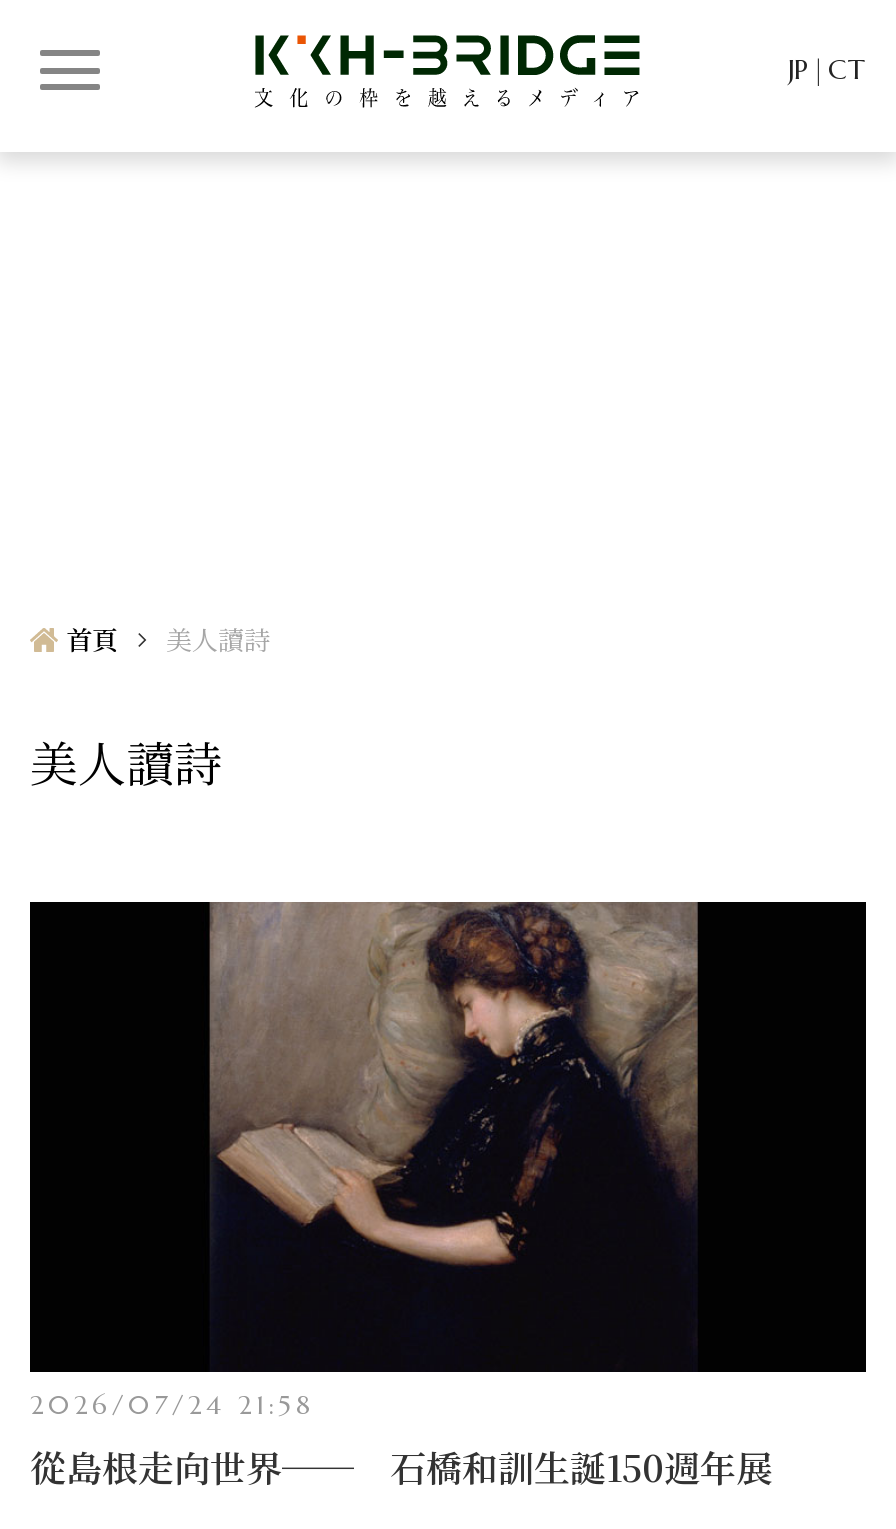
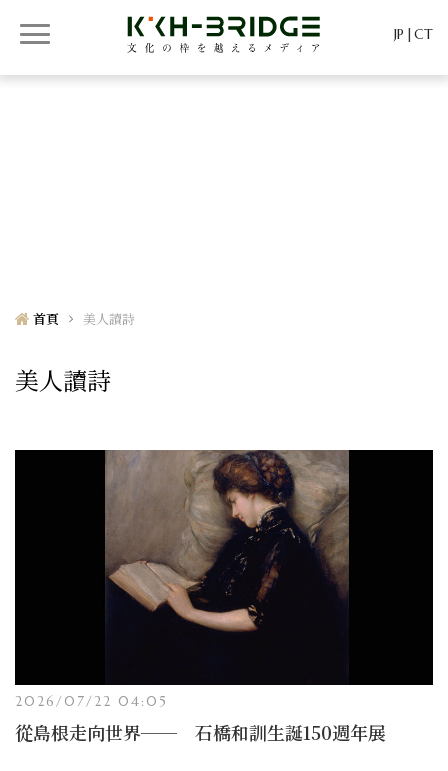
- 2026/07/24 21:58
+ 2026/07/22 04:05
